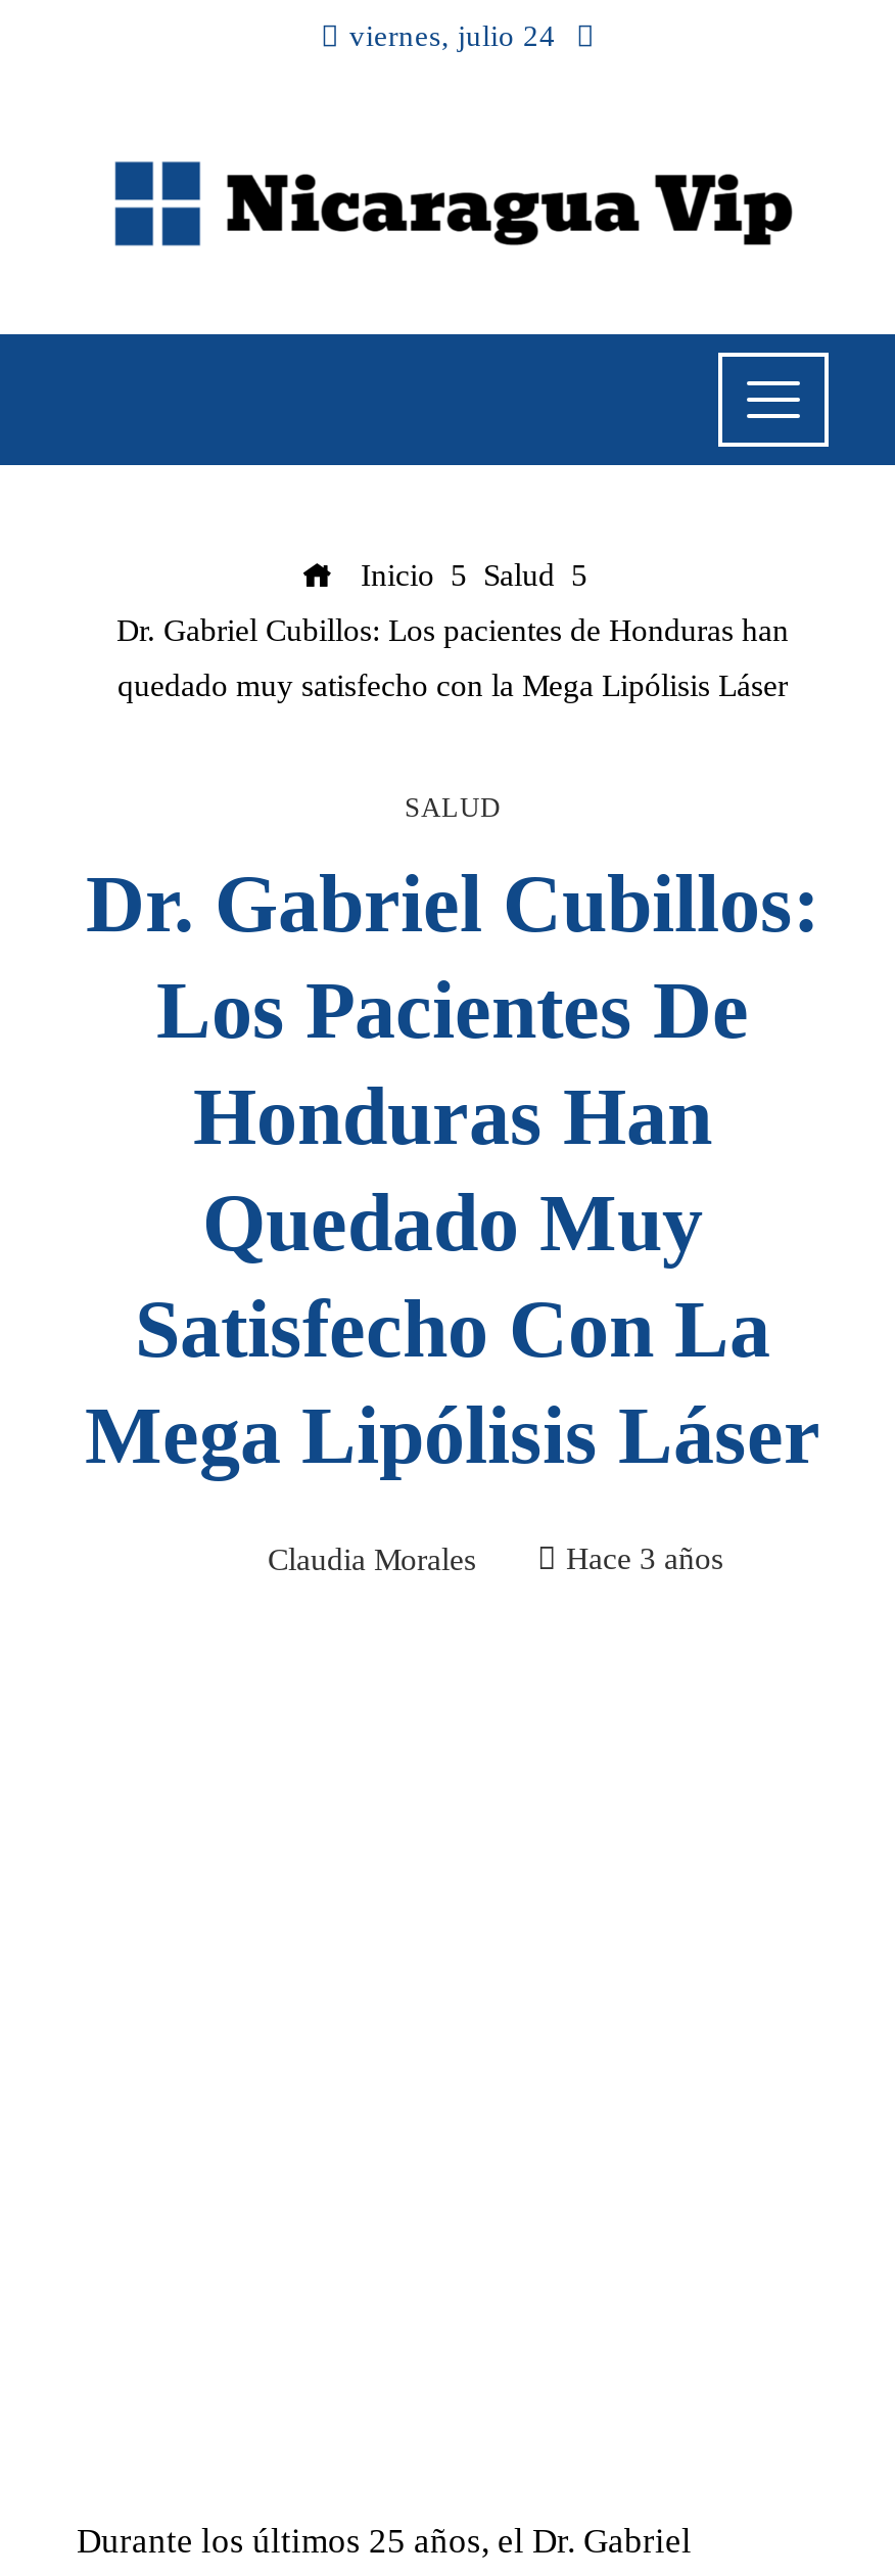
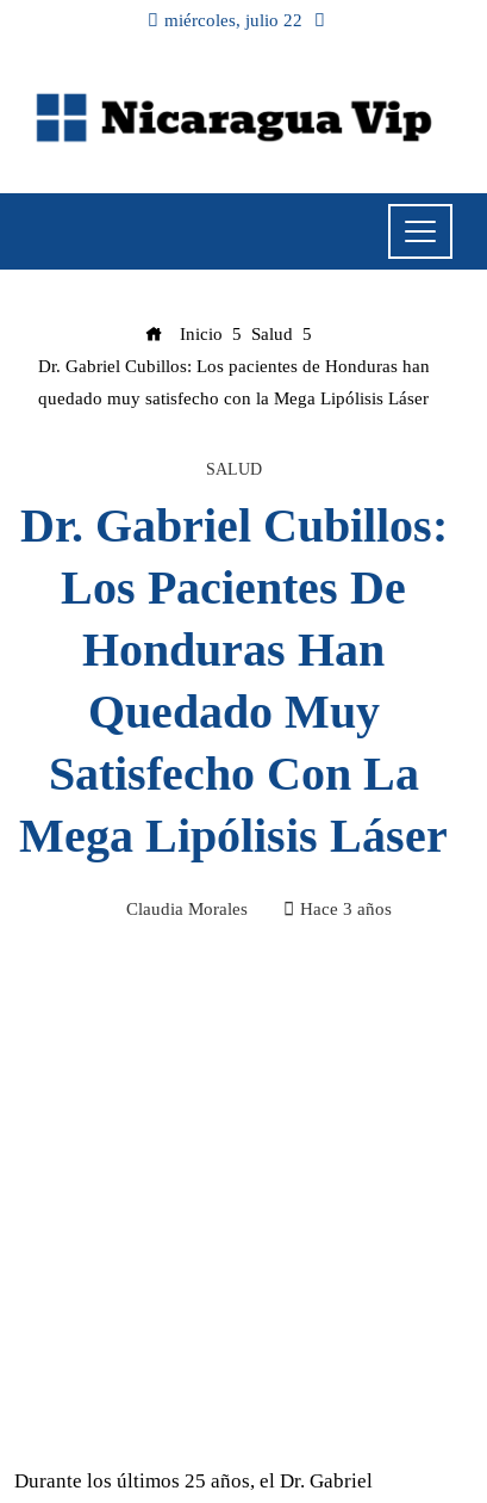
- viernes, julio 24
+ miércoles, julio 22
